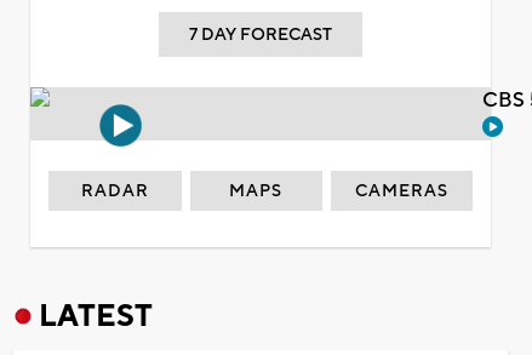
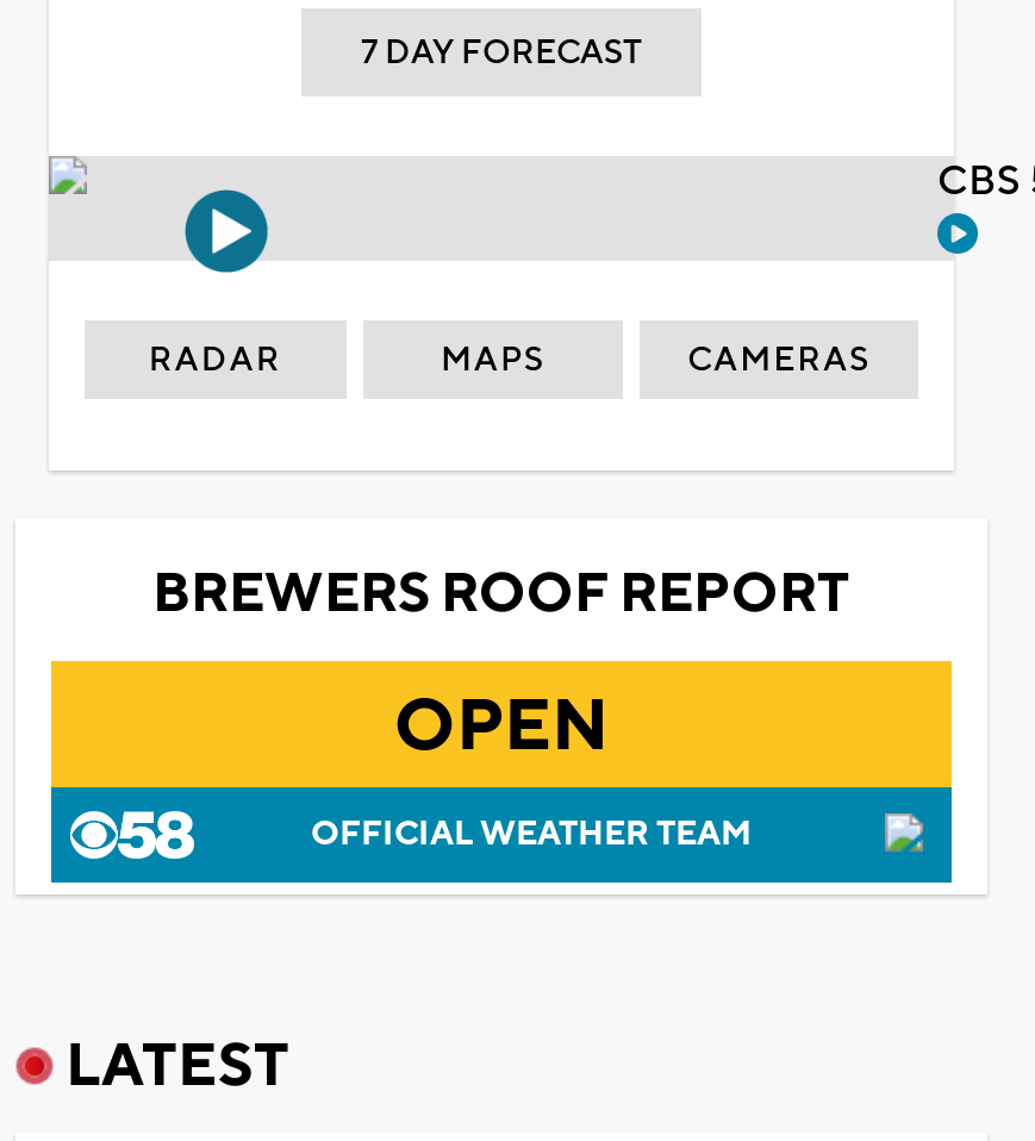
+ BREWERS ROOF REPORT
+ OPEN
+ OFFICIAL WEATHER TEAM
